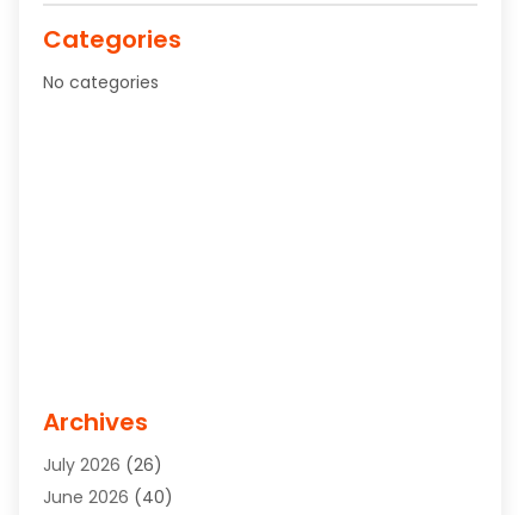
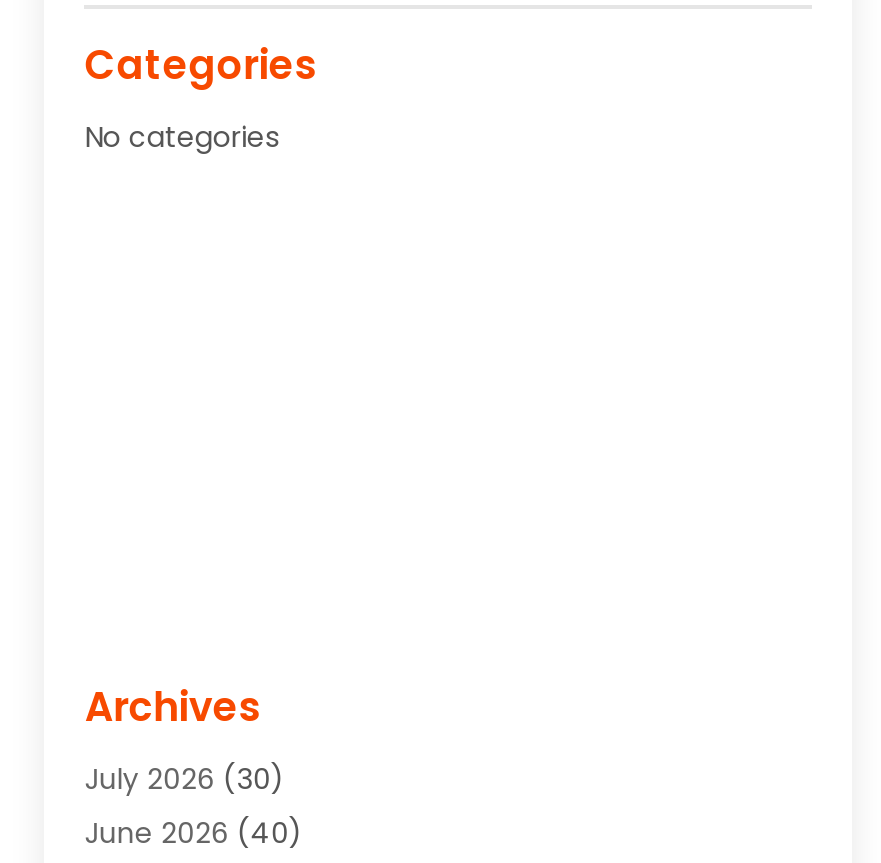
- July 2026 (26)
+ July 2026 (30)
